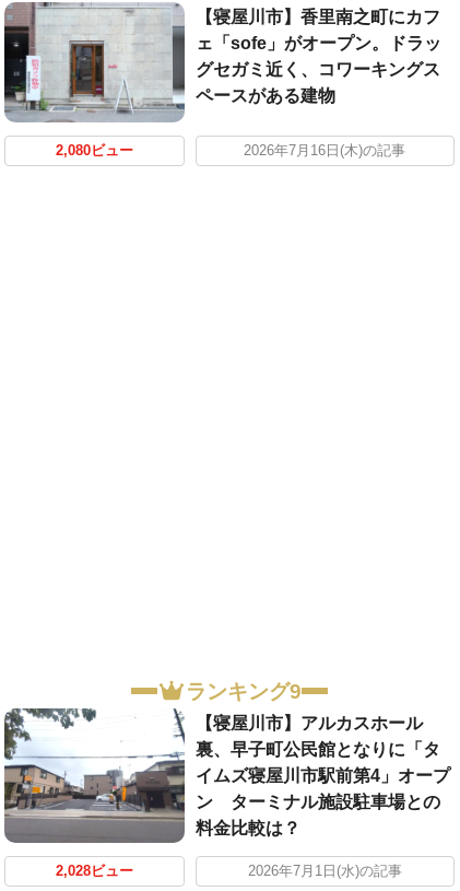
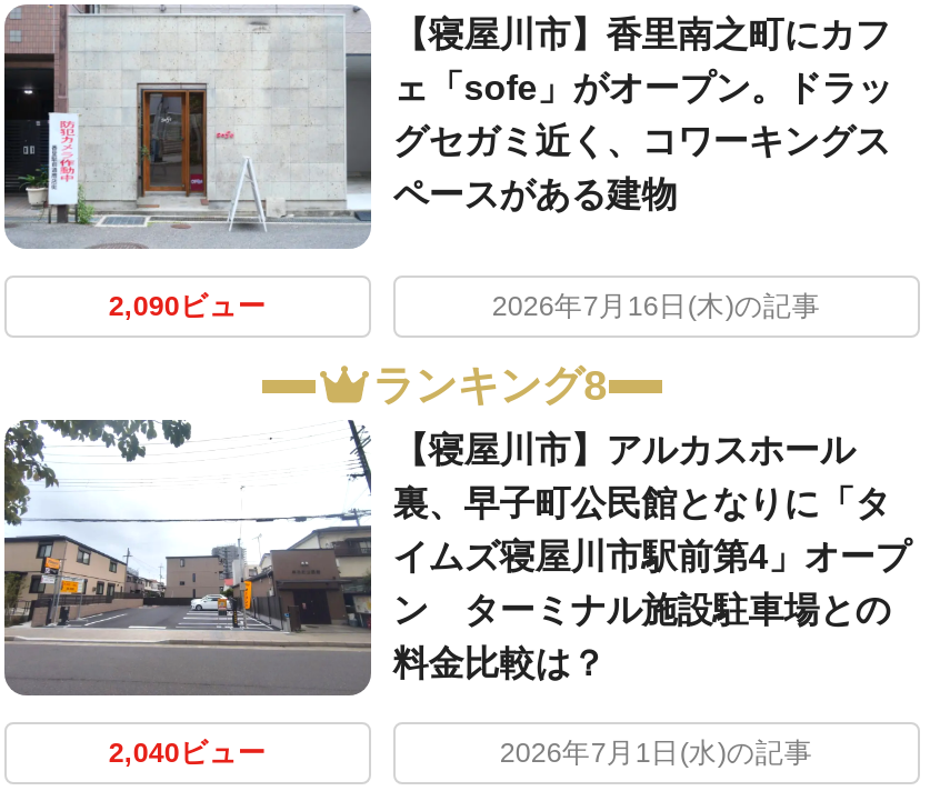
- 2,080ビュー
+ 2,090ビュー

- ランキング9
+ ランキング8

- 2,028ビュー
+ 2,040ビュー
